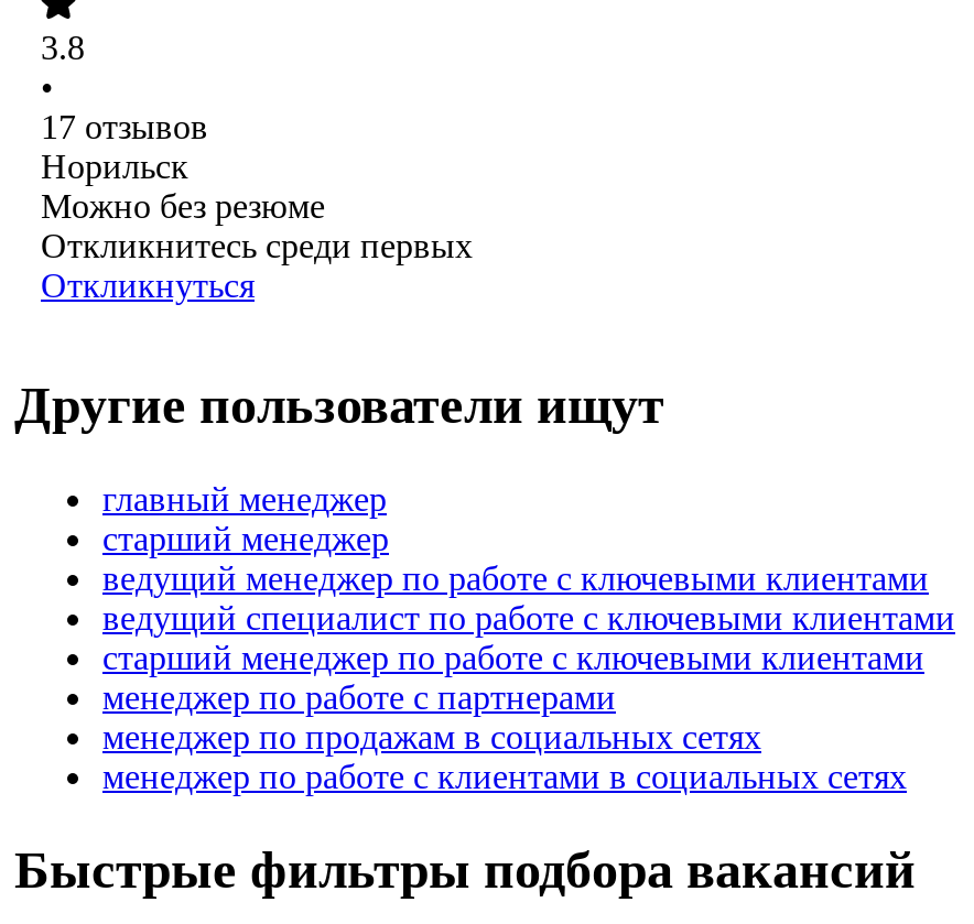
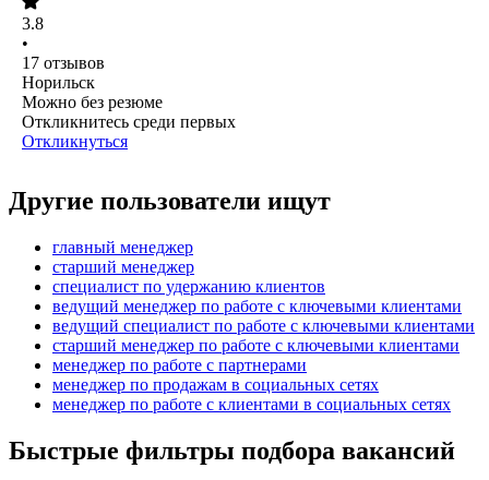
+ специалист по удержанию клиентов
